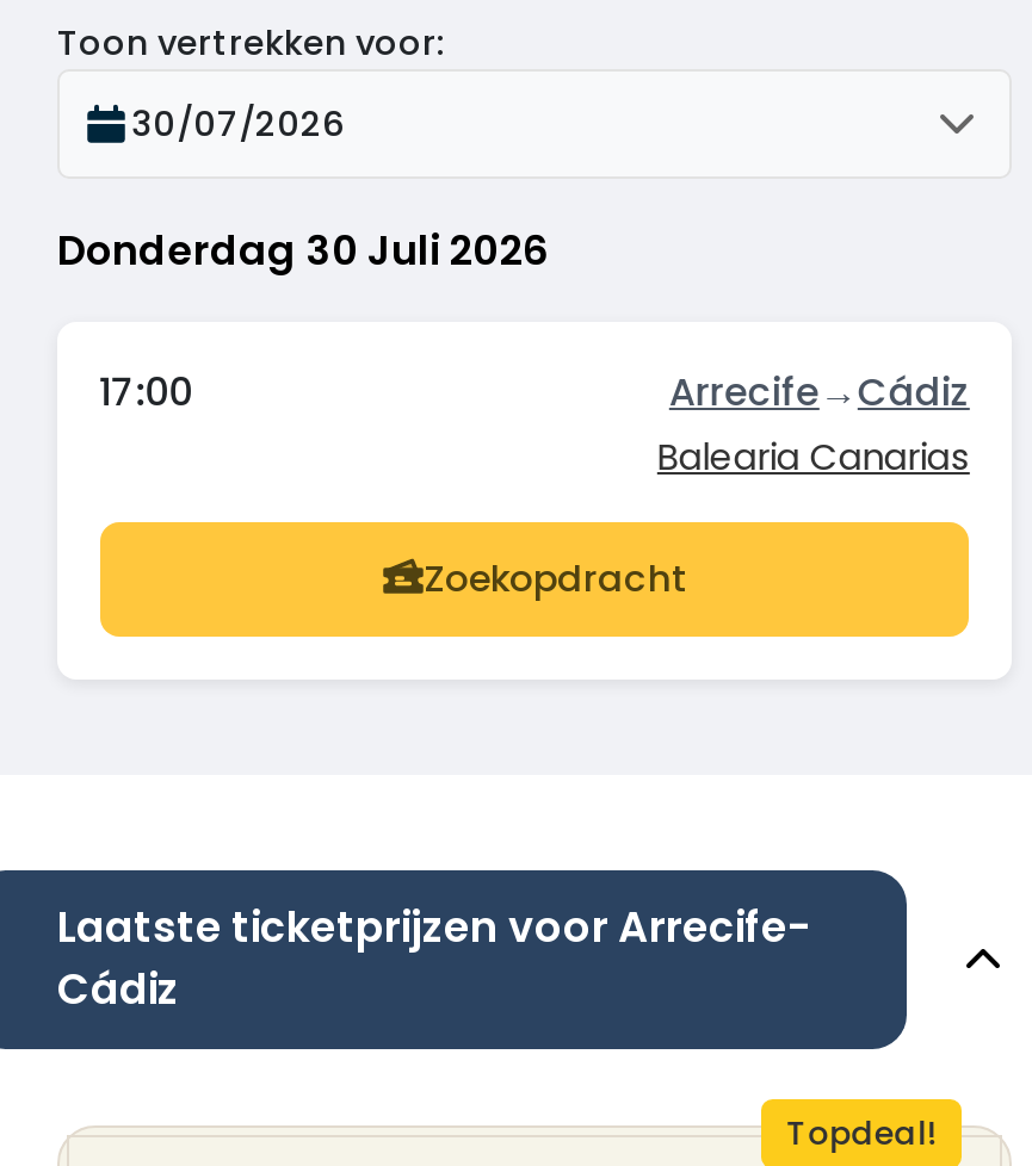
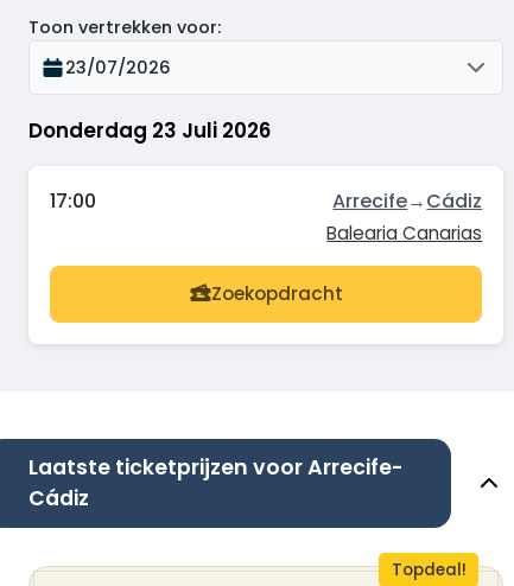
- 30/07/2026
+ 23/07/2026

- Donderdag 30 Juli 2026
+ Donderdag 23 Juli 2026
